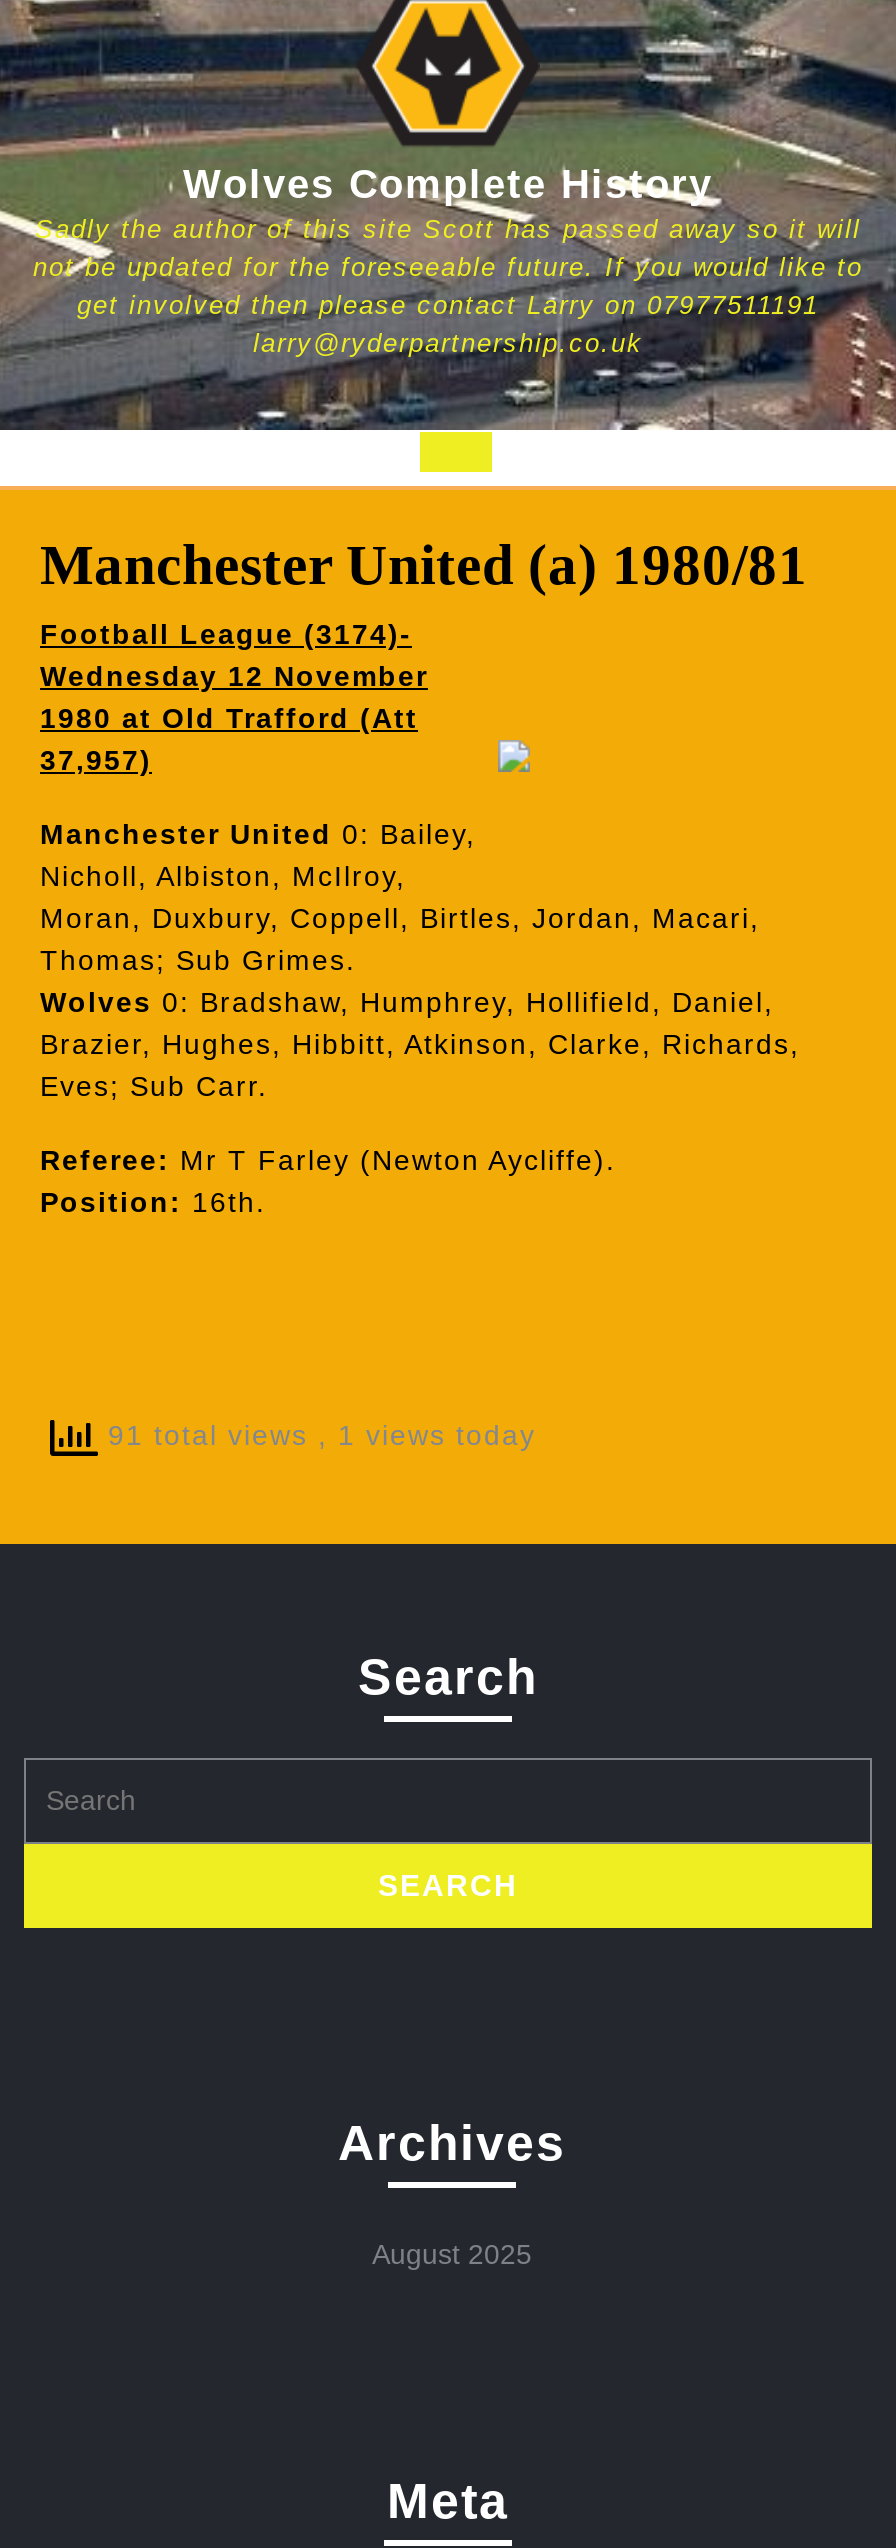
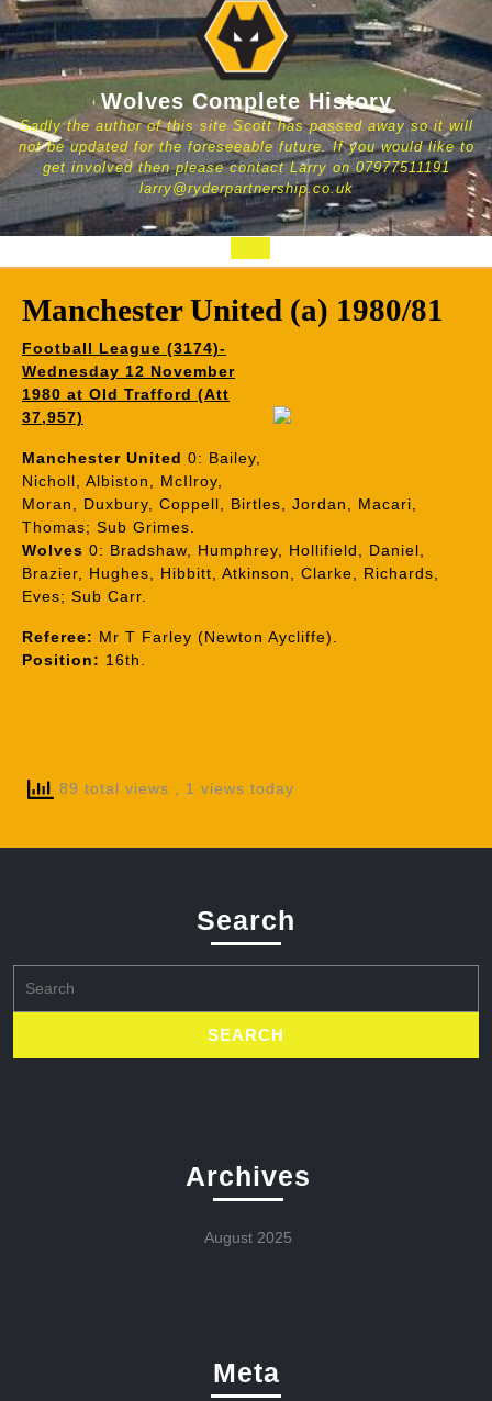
- 91 total views, 1 views today
+ 89 total views, 1 views today
